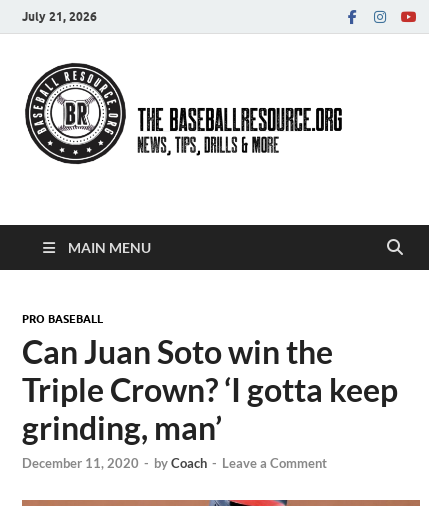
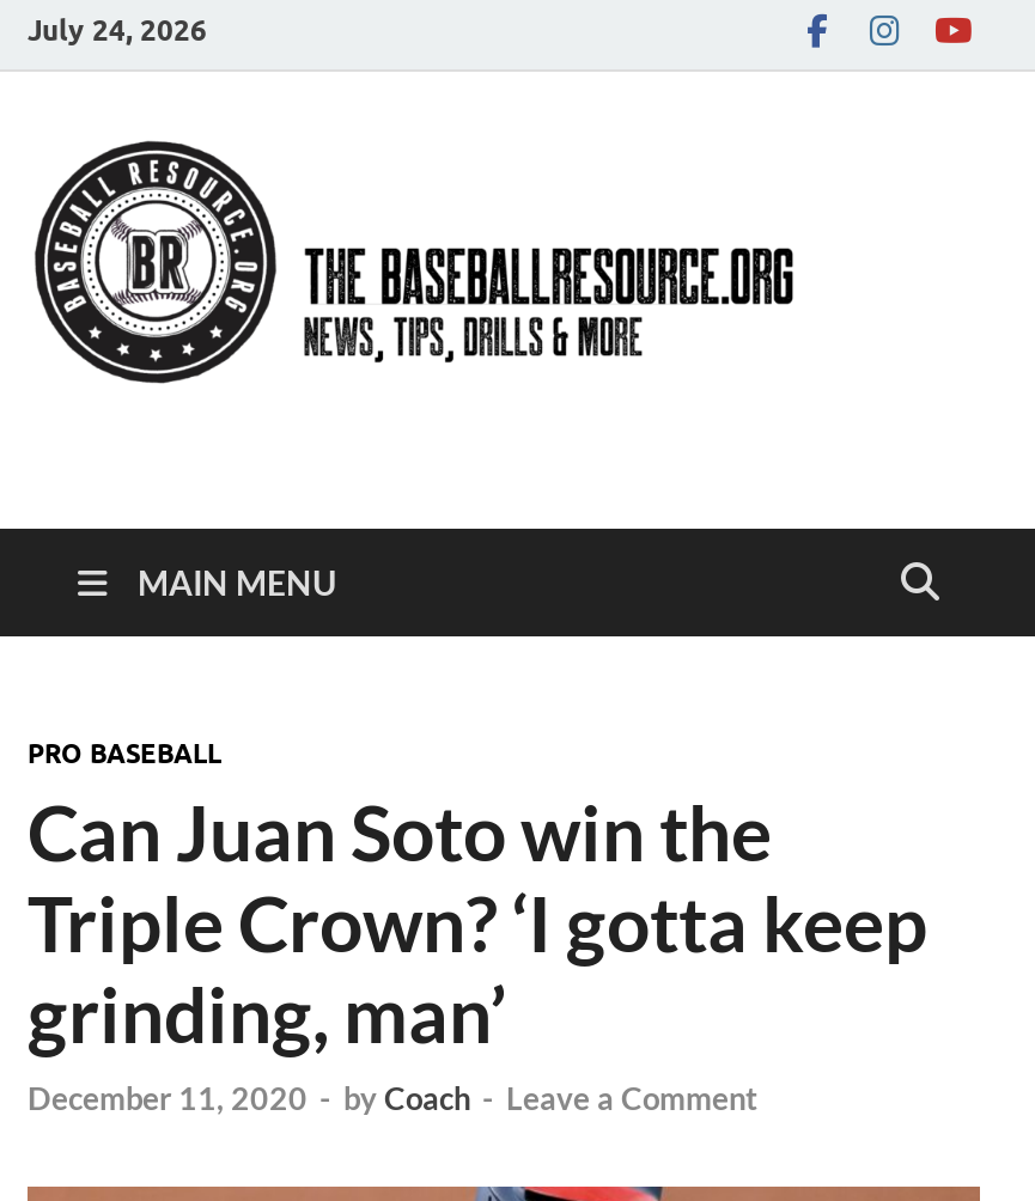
- July 21, 2026
+ July 24, 2026
